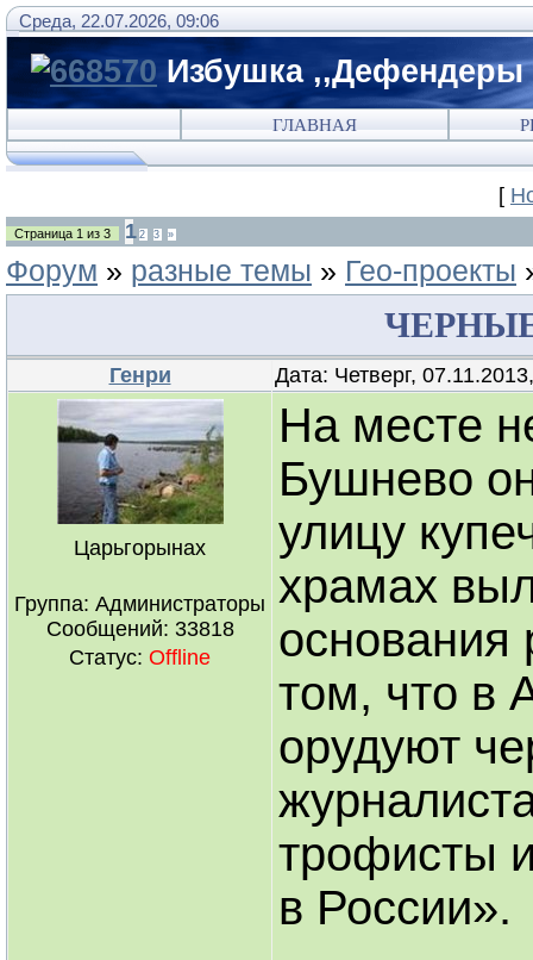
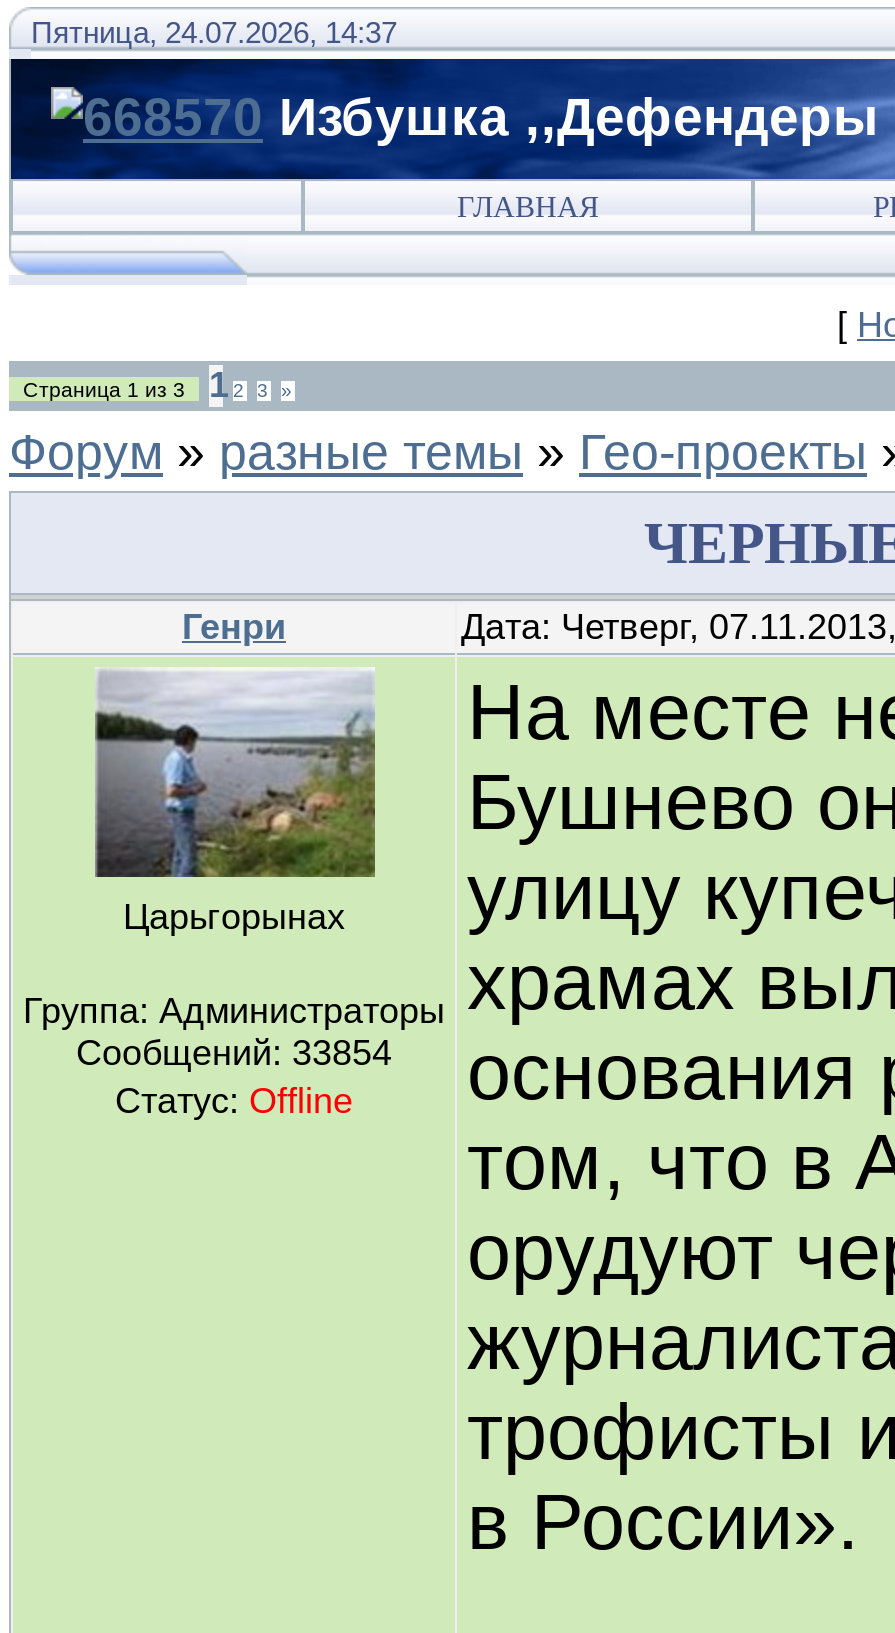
- Среда, 22.07.2026, 09:06
+ Пятница, 24.07.2026, 14:37

- Сообщений: 33818
+ Сообщений: 33854
